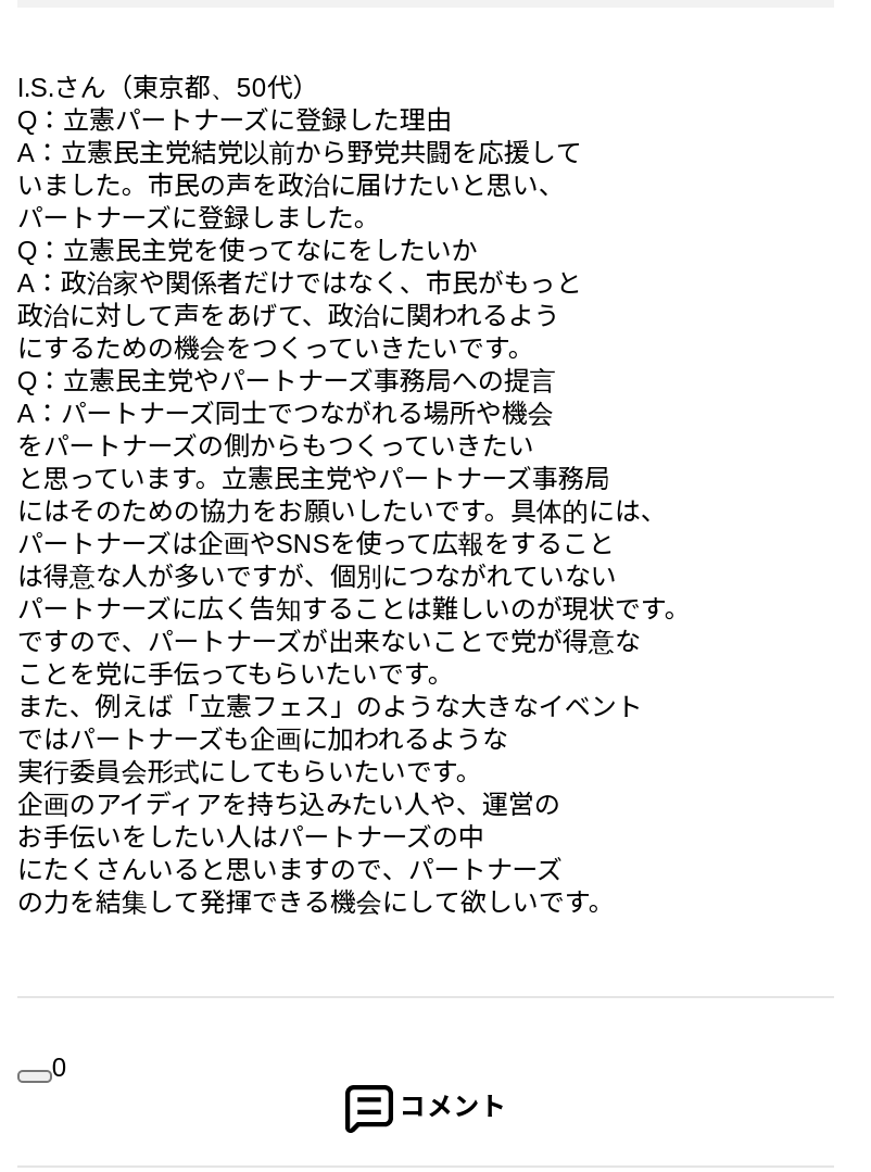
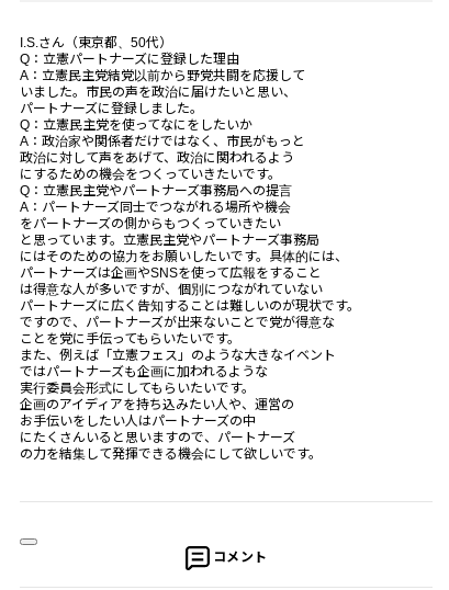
- 0
